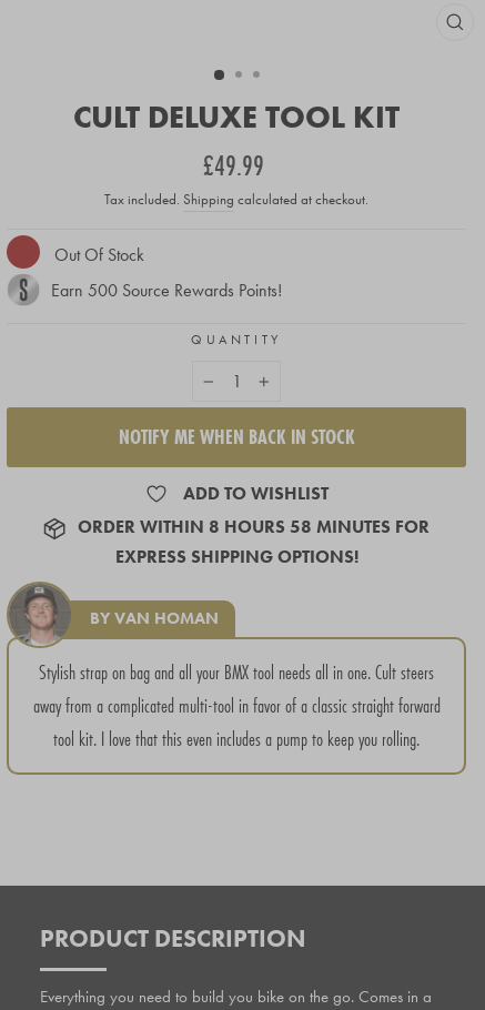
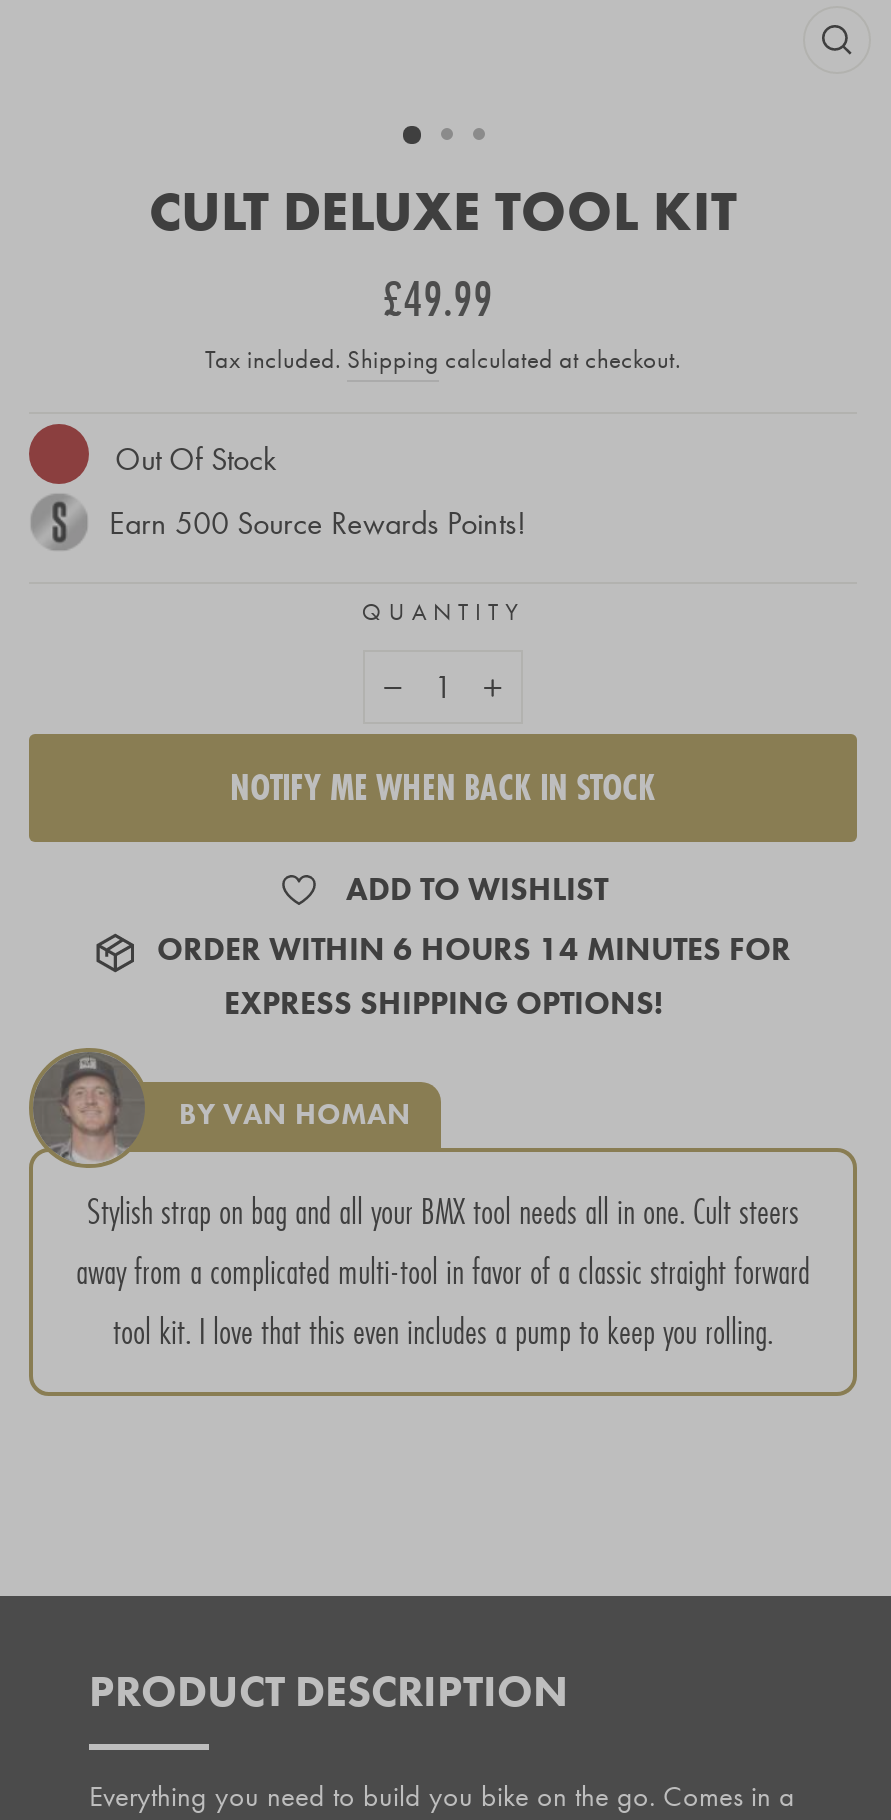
- ORDER WITHIN 8 HOURS 58 MINUTES FOR
+ ORDER WITHIN 6 HOURS 14 MINUTES FOR
